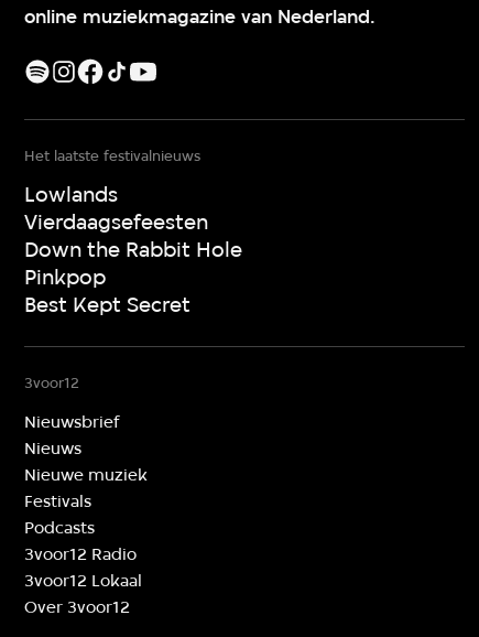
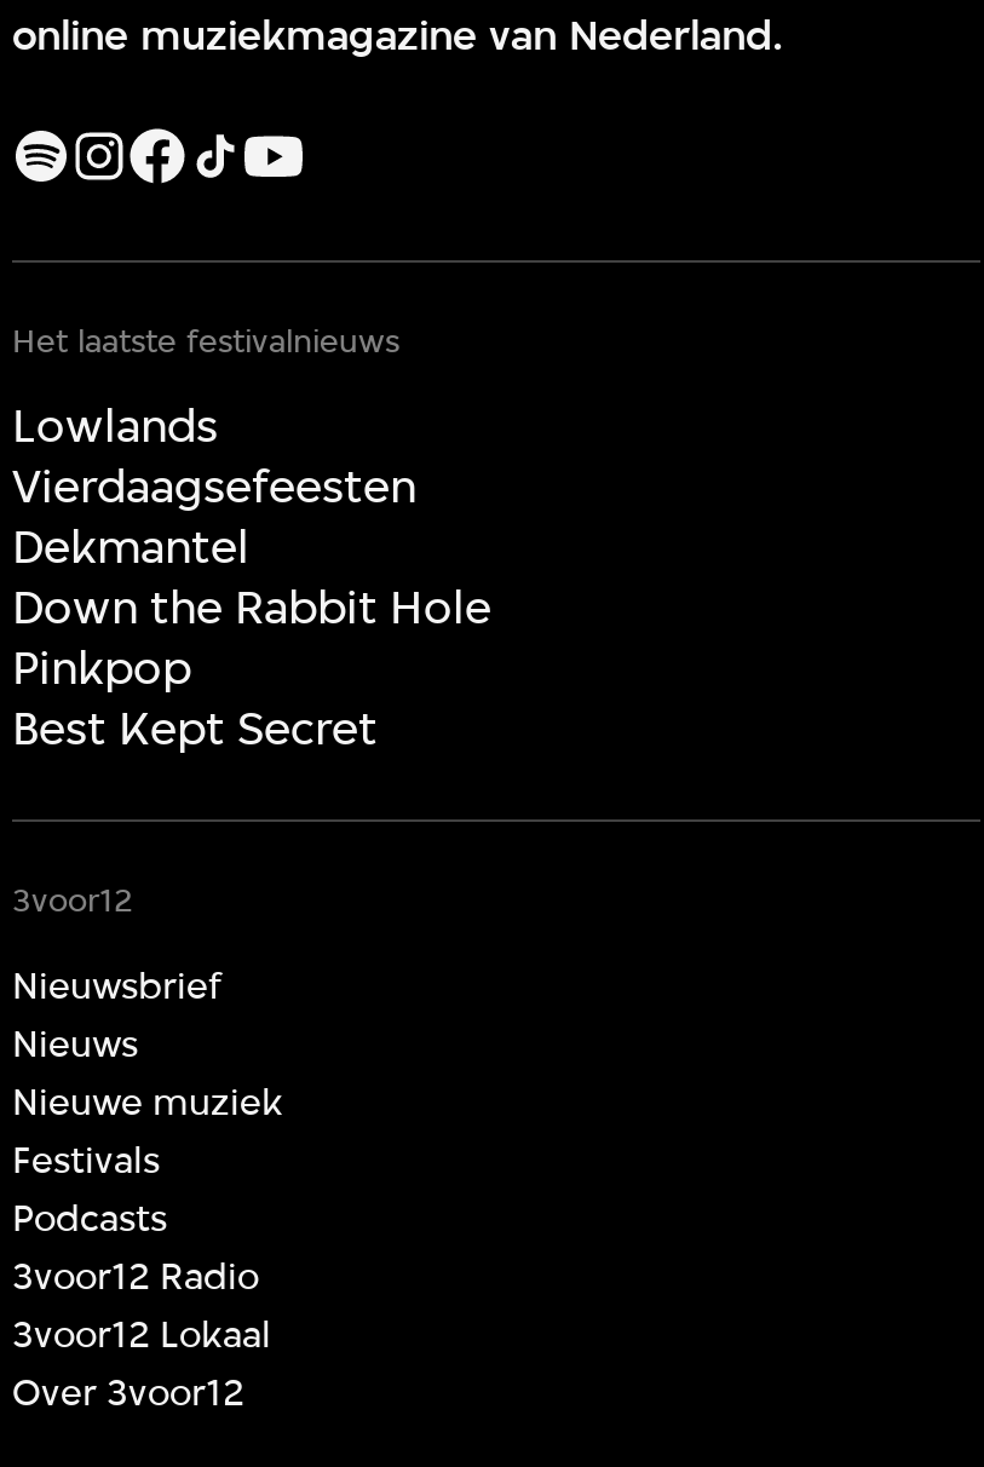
+ Dekmantel
